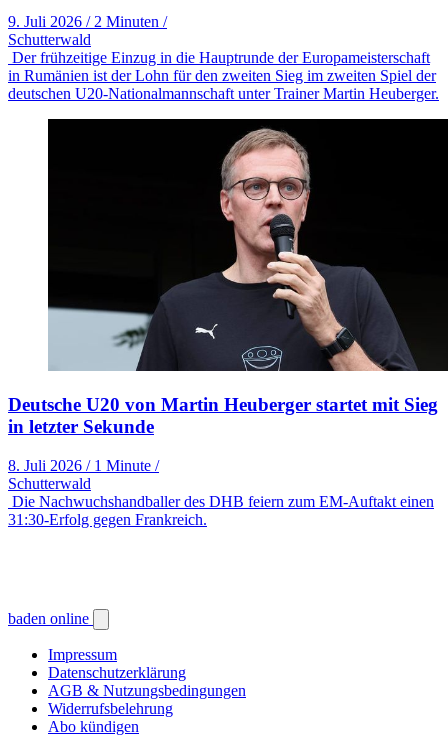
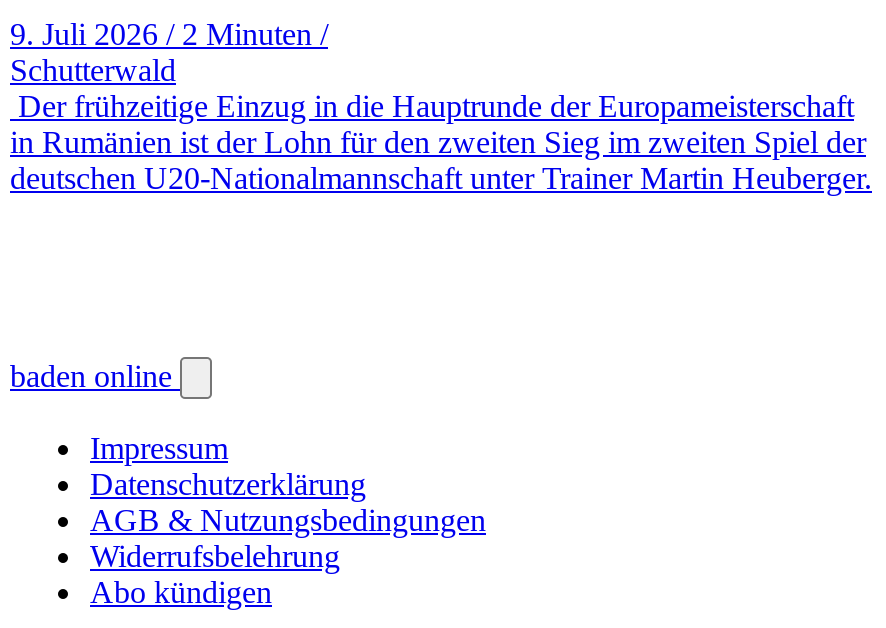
- [image]
- Deutsche U20 von Martin Heuberger startet mit Sieg
- in letzter Sekunde
- 8. Juli 2026 / 1 Minute /
- Schutterwald
- Die Nachwuchshandballer des DHB feiern zum EM-Auftakt einen
- 31:30-Erfolg gegen Frankreich.
